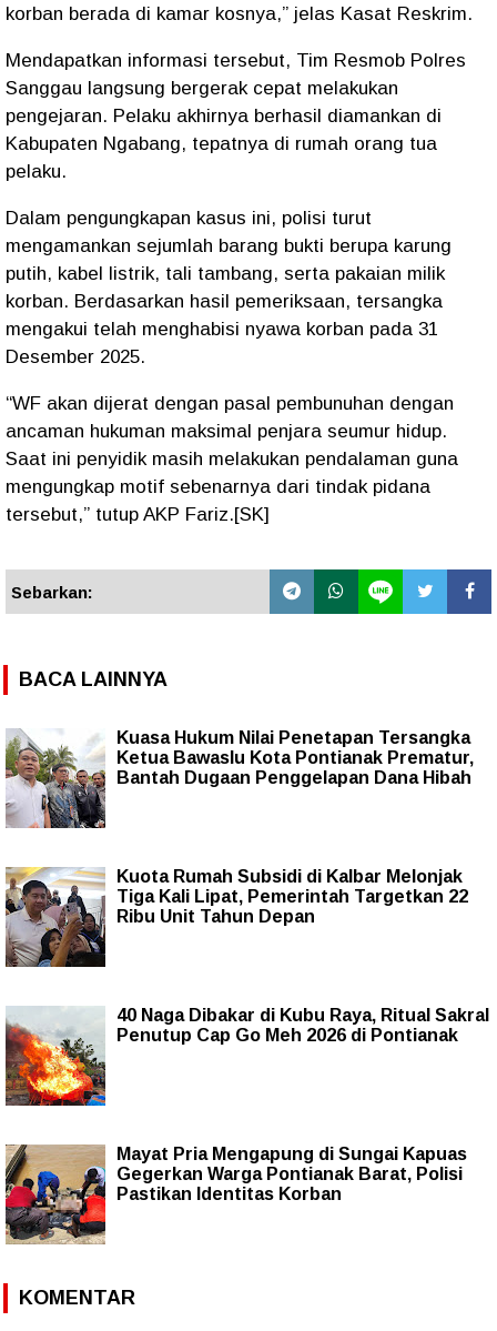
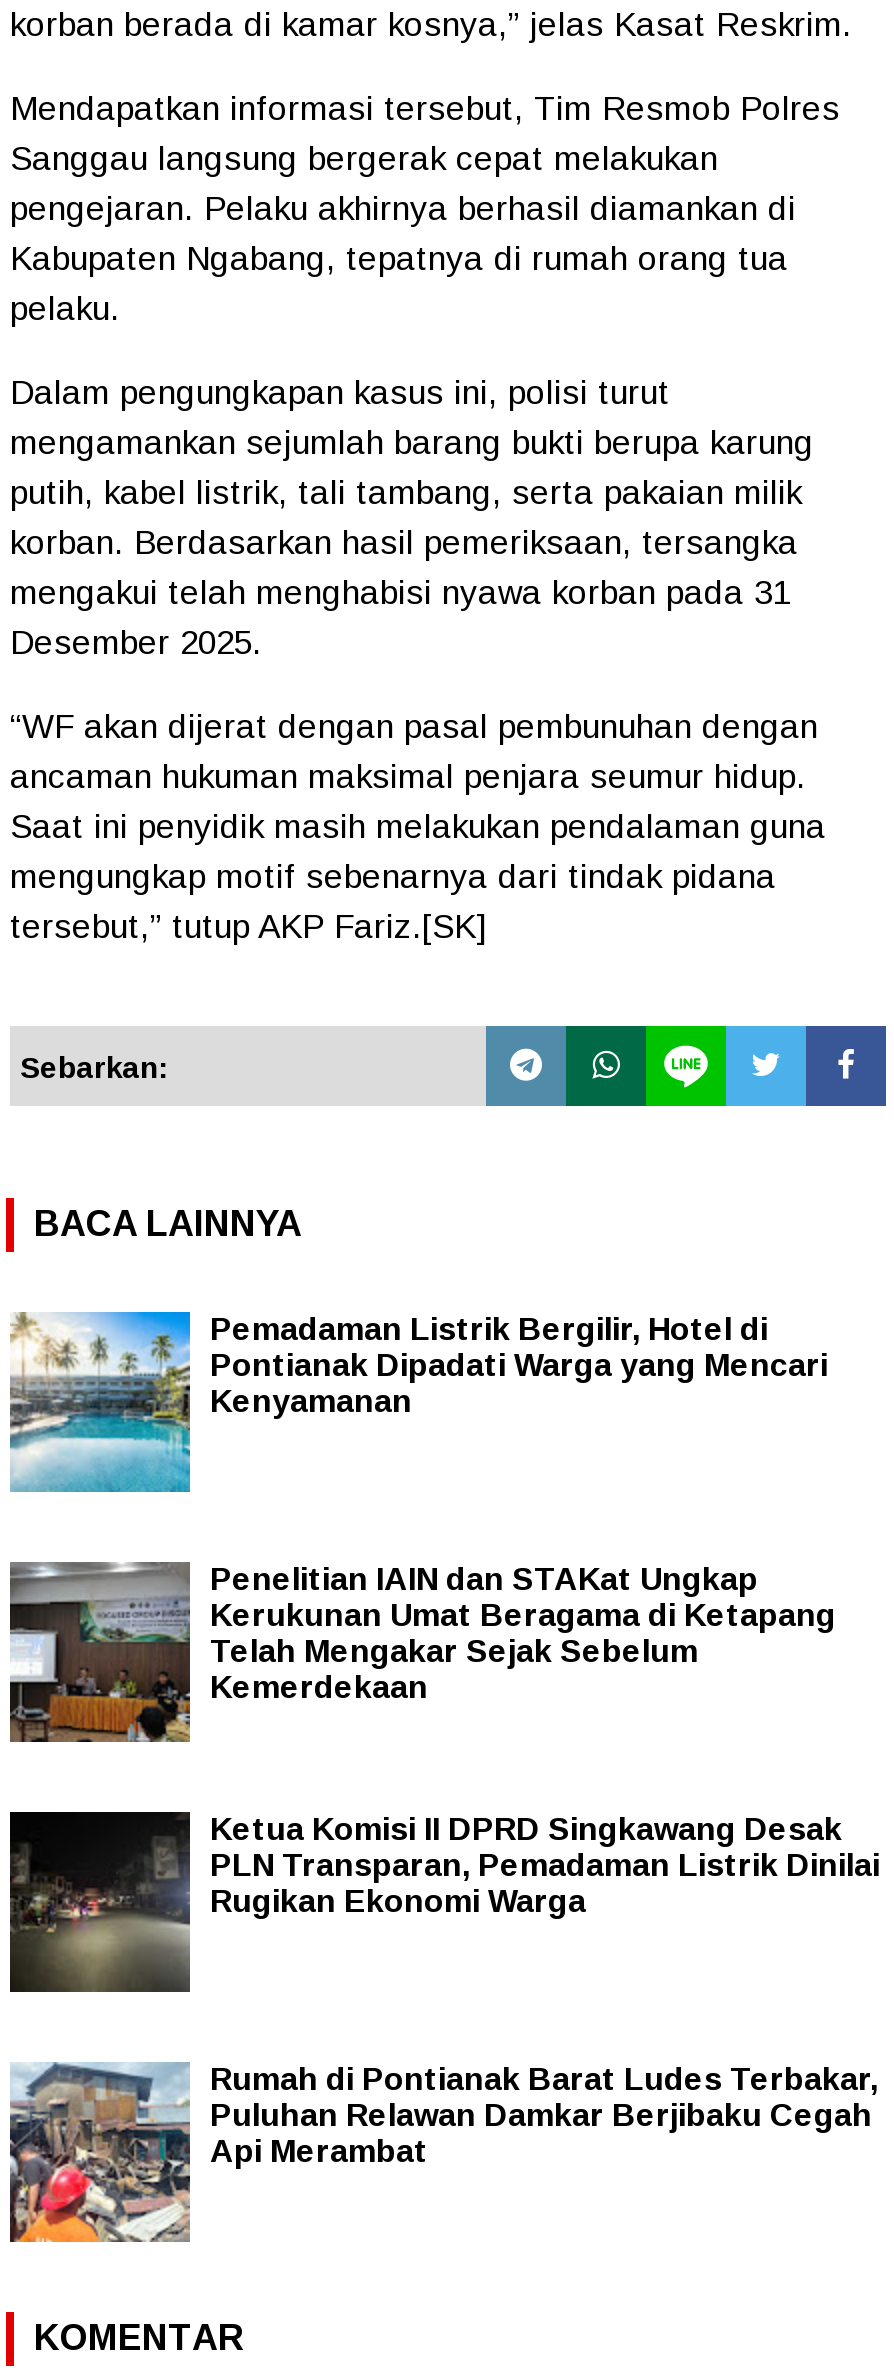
- [image]
- Kuasa Hukum Nilai Penetapan Tersangka
- Ketua Bawaslu Kota Pontianak Prematur,
- Bantah Dugaan Penggelapan Dana Hibah
+ [image]
+ Pemadaman Listrik Bergilir, Hotel di
+ Pontianak Dipadati Warga yang Mencari
+ Kenyamanan

- [image]
- Kuota Rumah Subsidi di Kalbar Melonjak
- Tiga Kali Lipat, Pemerintah Targetkan 22
- Ribu Unit Tahun Depan
+ [image]
+ Penelitian IAIN dan STAKat Ungkap
+ Kerukunan Umat Beragama di Ketapang
+ Telah Mengakar Sejak Sebelum
+ Kemerdekaan

- [image]
- 40 Naga Dibakar di Kubu Raya, Ritual Sakral
- Penutup Cap Go Meh 2026 di Pontianak
+ [image]
+ Ketua Komisi II DPRD Singkawang Desak
+ PLN Transparan, Pemadaman Listrik Dinilai
+ Rugikan Ekonomi Warga

- [image]
- Mayat Pria Mengapung di Sungai Kapuas
- Gegerkan Warga Pontianak Barat, Polisi
- Pastikan Identitas Korban
+ [image]
+ Rumah di Pontianak Barat Ludes Terbakar,
+ Puluhan Relawan Damkar Berjibaku Cegah
+ Api Merambat
